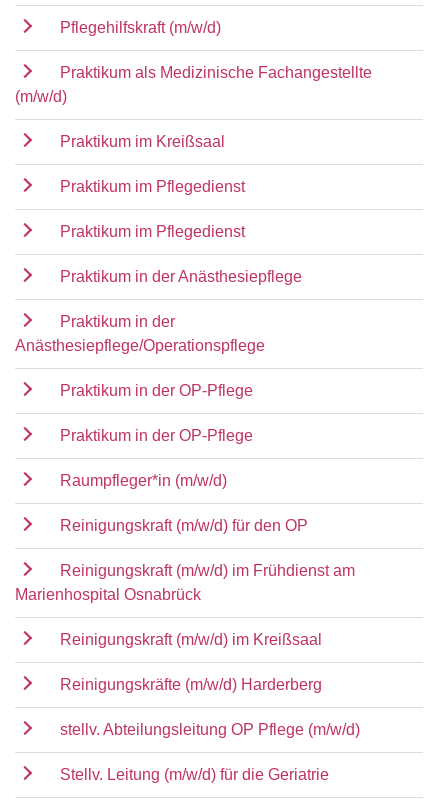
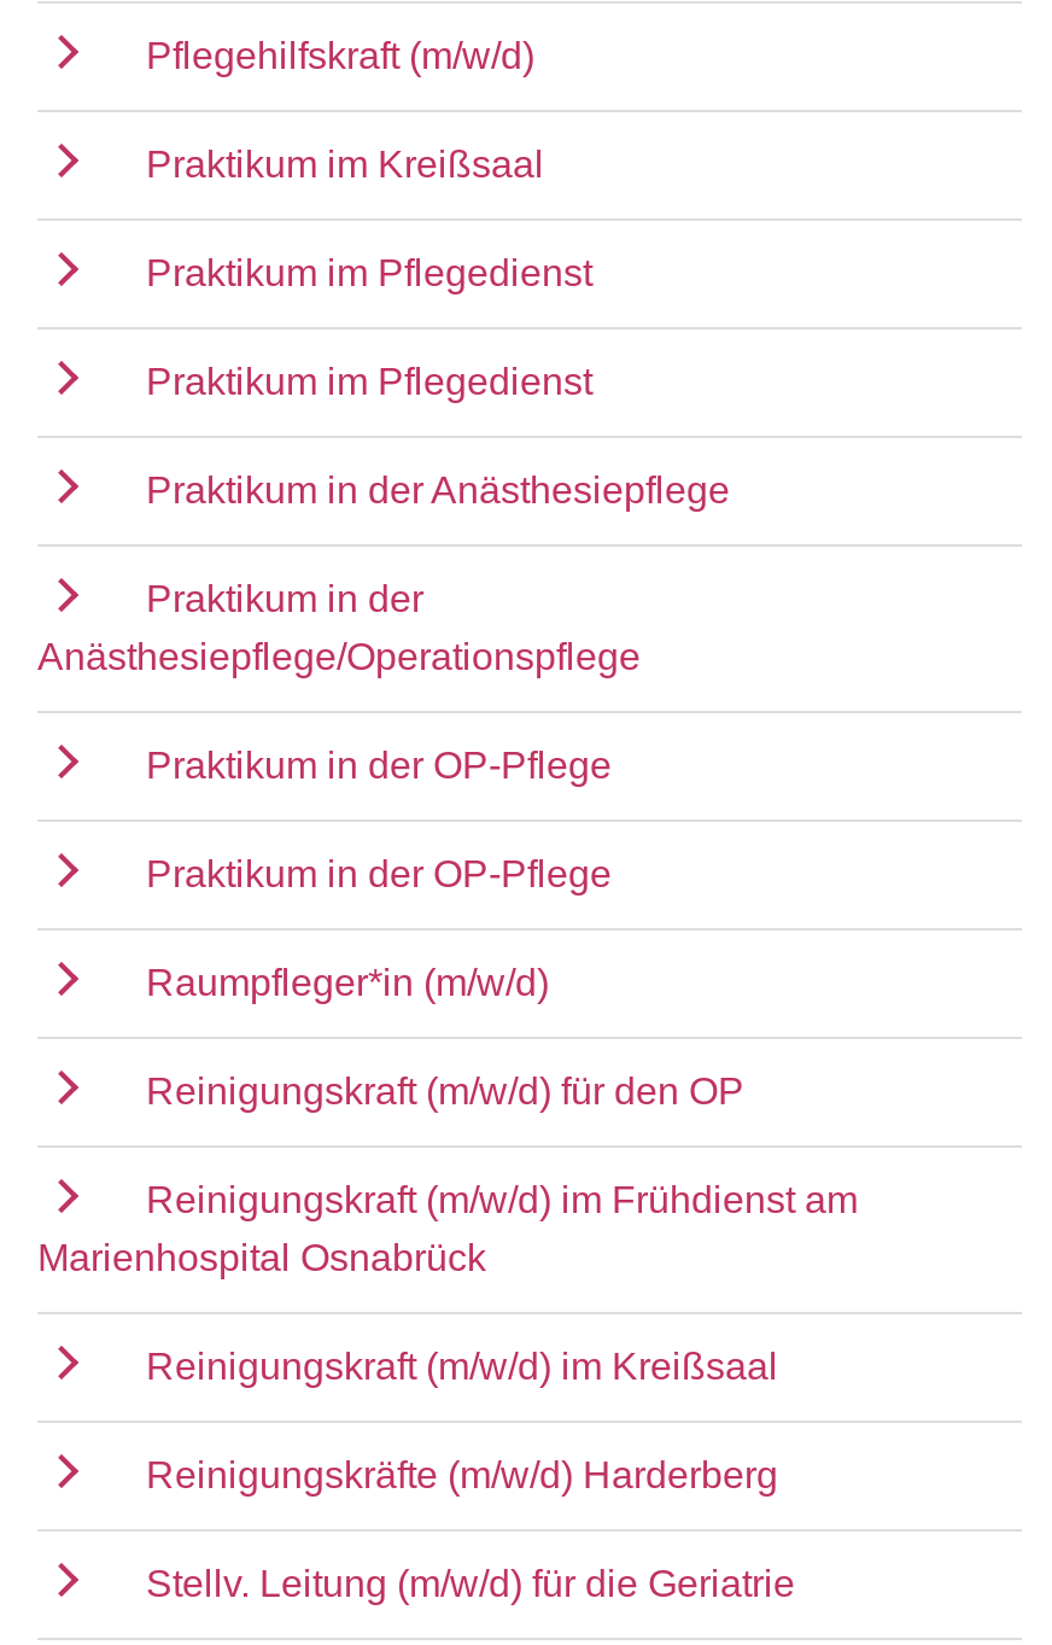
- Praktikum als Medizinische Fachangestellte
- (m/w/d)

- stellv. Abteilungsleitung OP Pflege (m/w/d)
